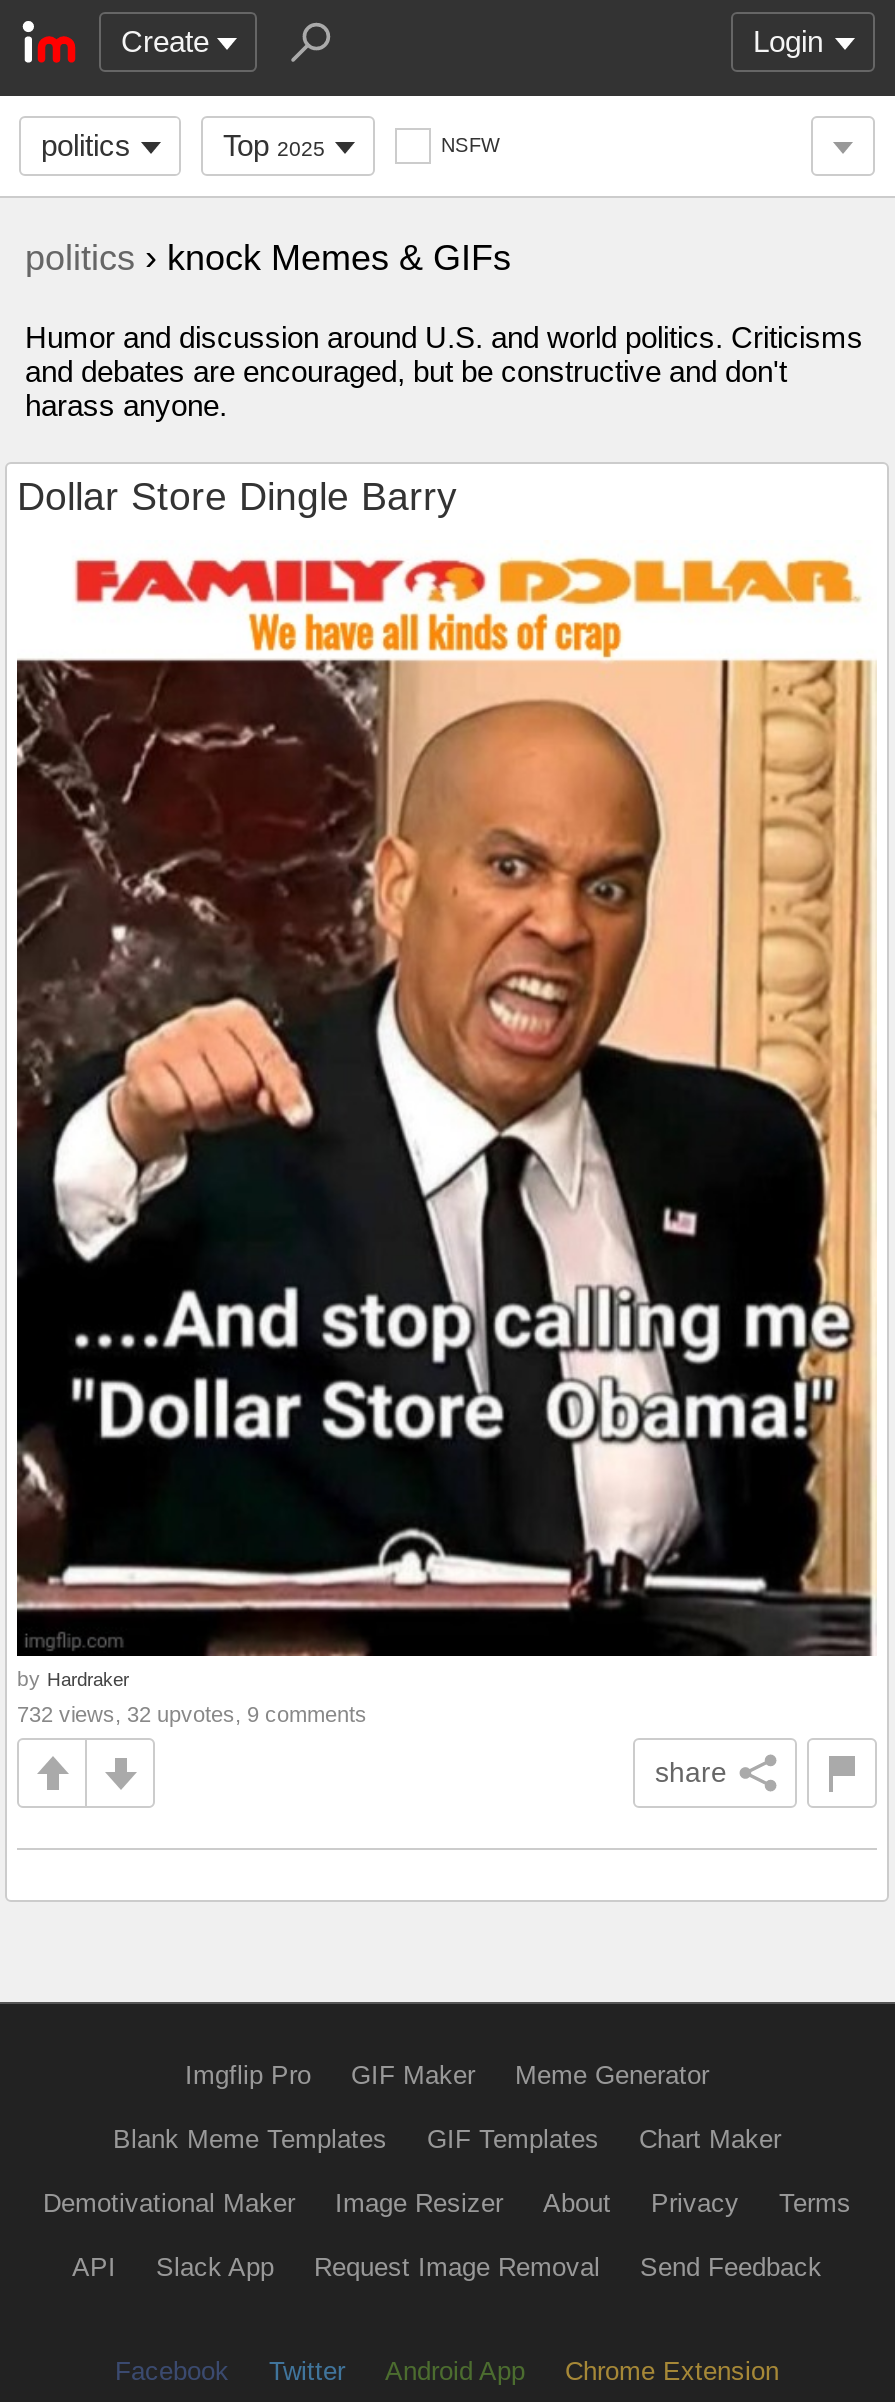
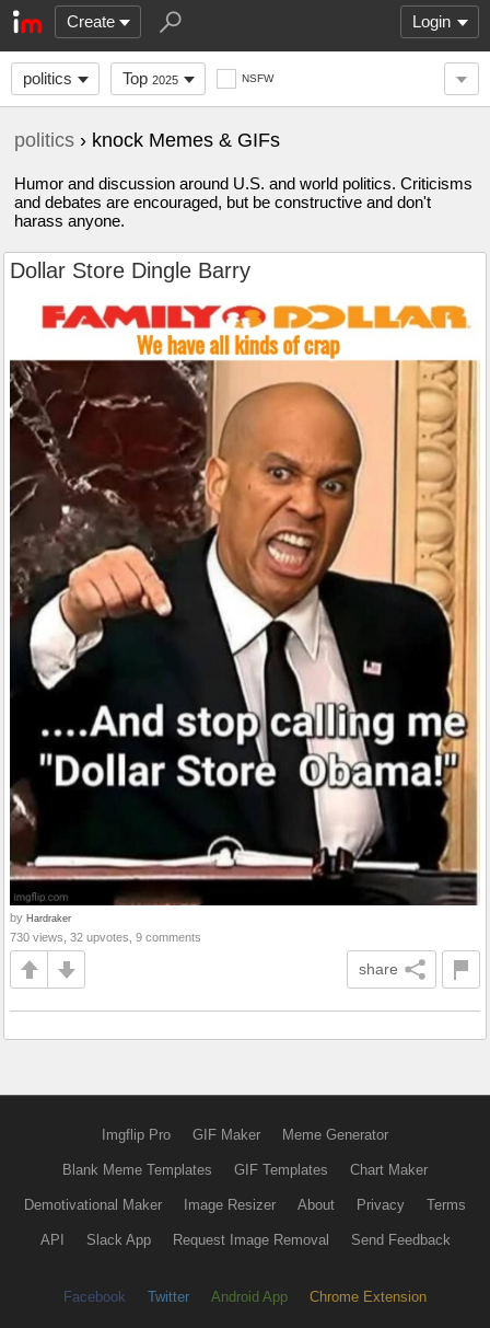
- 732 views, 32 upvotes, 9 comments
+ 730 views, 32 upvotes, 9 comments
